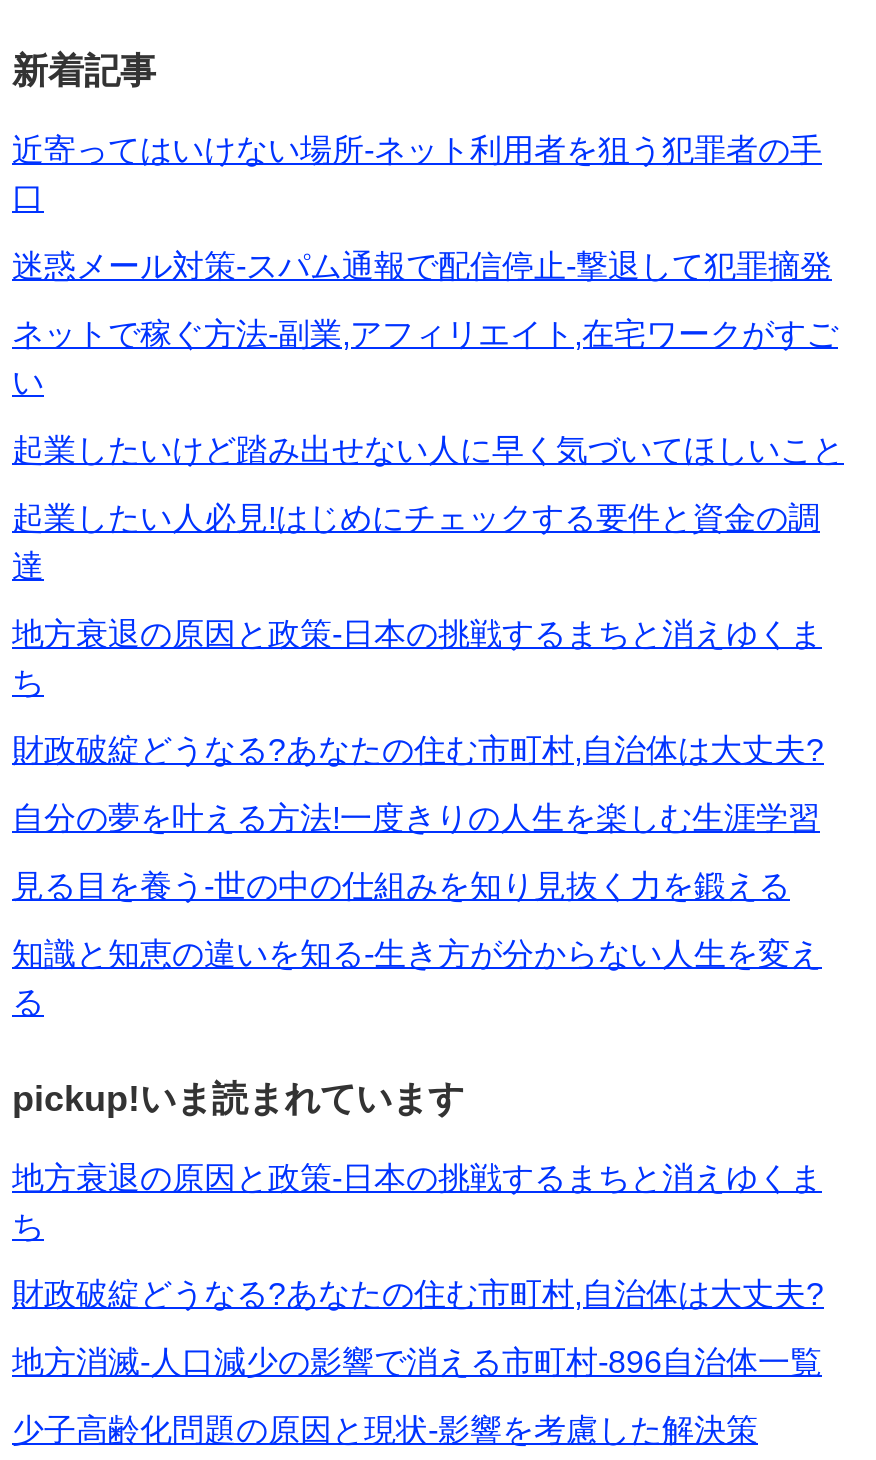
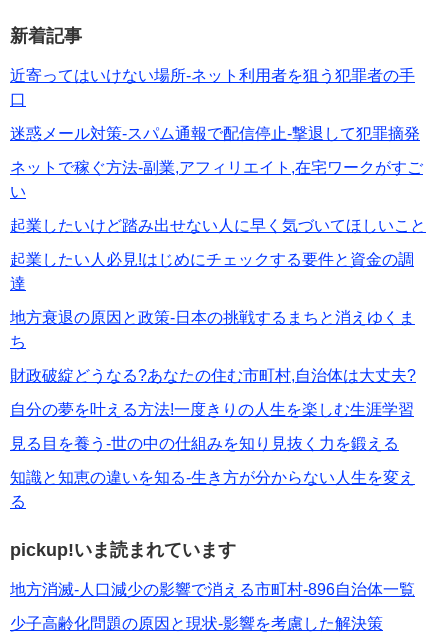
- 地方衰退の原因と政策-日本の挑戦するまちと消えゆくま
- ち
- 財政破綻どうなる?あなたの住む市町村,自治体は大丈夫?
